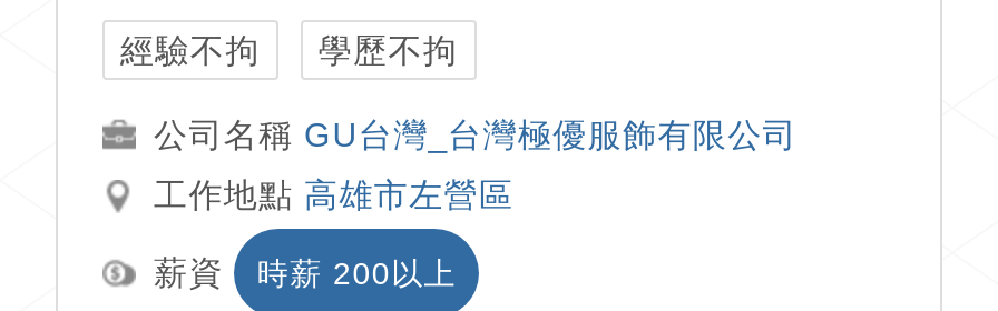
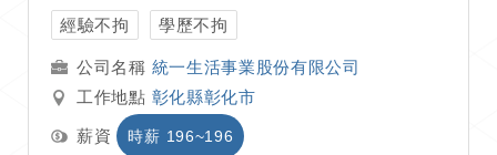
- GU台灣_台灣極優服飾有限公司
+ 統一生活事業股份有限公司

- 工作地點高雄市左營區
+ 工作地點彰化縣彰化市

- 薪資 時薪 200以上
+ 薪資 時薪 196~196
